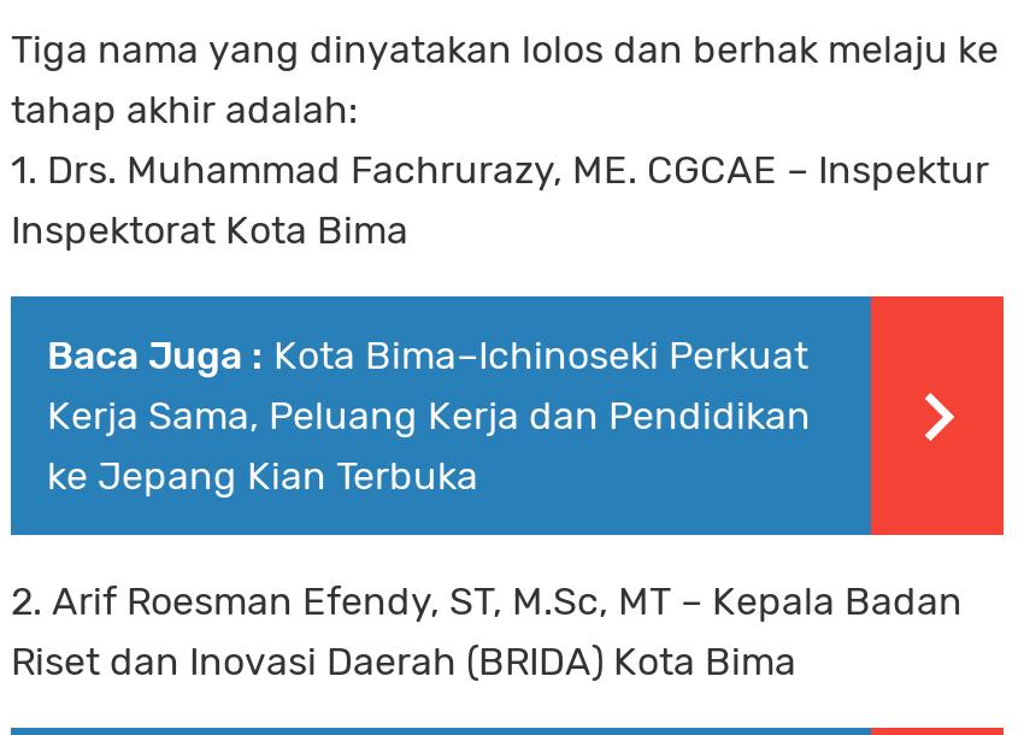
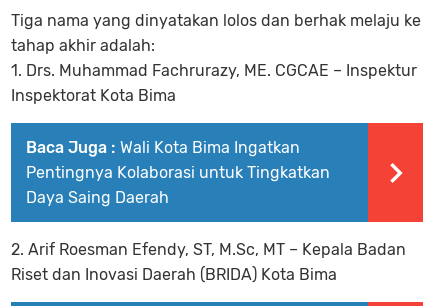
- Baca Juga : Kota Bima–Ichinoseki Perkuat
- Kerja Sama, Peluang Kerja dan Pendidikan
- ke Jepang Kian Terbuka
+ Baca Juga : Wali Kota Bima Ingatkan
+ Pentingnya Kolaborasi untuk Tingkatkan
+ Daya Saing Daerah
